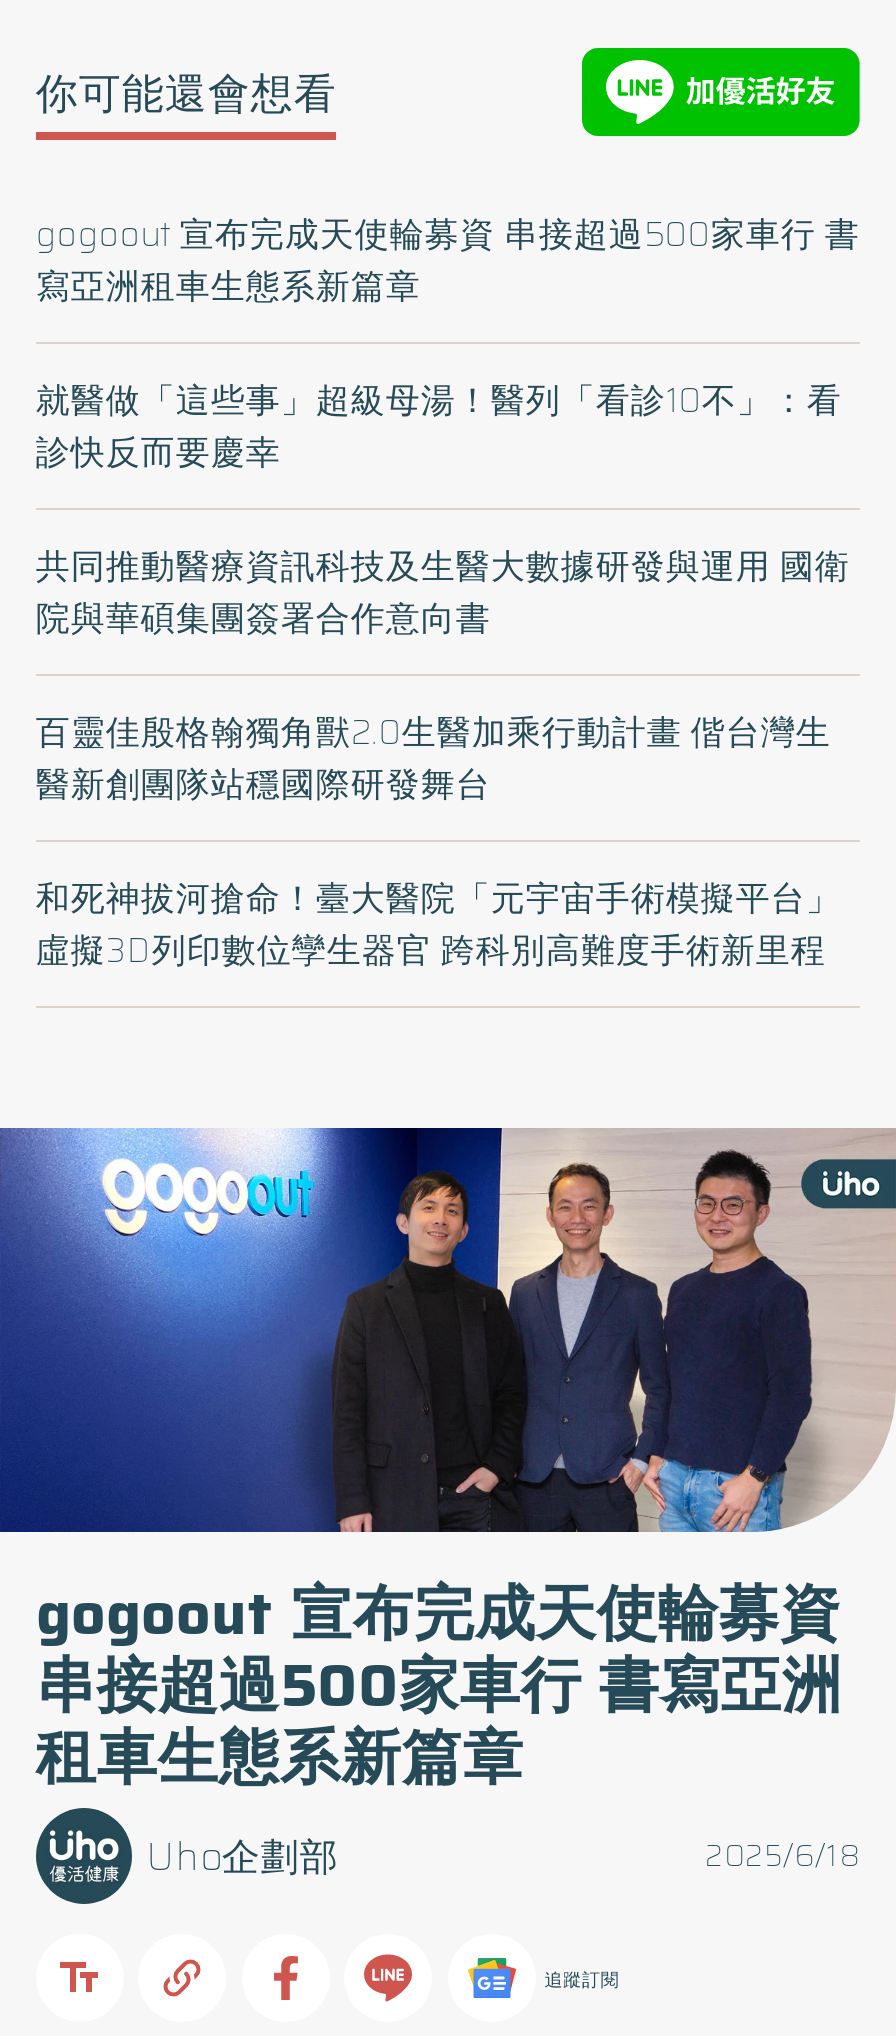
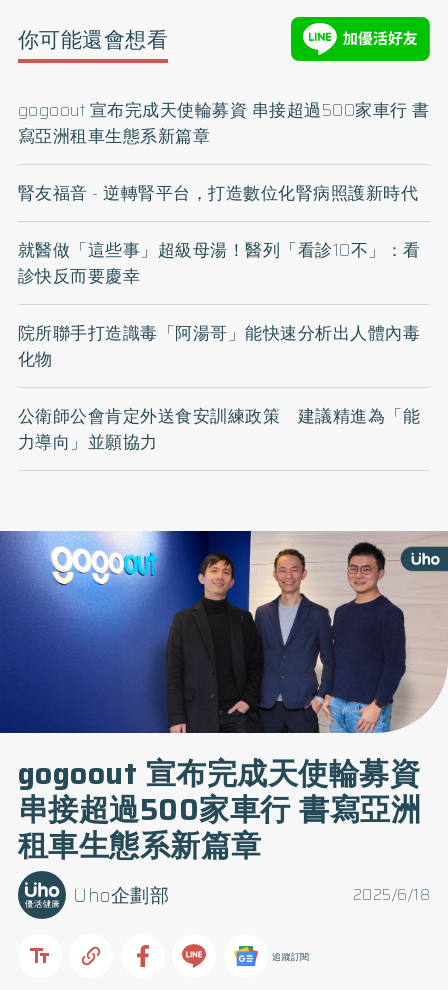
+ 腎友福音 - 逆轉腎平台，打造數位化腎病照護新時代

moved down: 就醫做「這些事」超級母湯！醫列「看診10不」：看 | 診快反而要慶幸

- 共同推動醫療資訊科技及生醫大數據研發與運用 國衛
- 院與華碩集團簽署合作意向書
- 百靈佳殷格翰獨角獸2.0生醫加乘行動計畫 偕台灣生
- 醫新創團隊站穩國際研發舞台
- 和死神拔河搶命！臺大醫院「元宇宙手術模擬平台」
- 虛擬3D列印數位孿生器官 跨科別高難度手術新里程
+ 院所聯手打造識毒「阿湯哥」能快速分析出人體內毒
+ 化物
+ 公衛師公會肯定外送食安訓練政策 建議精進為「能
+ 力導向」並願協力
